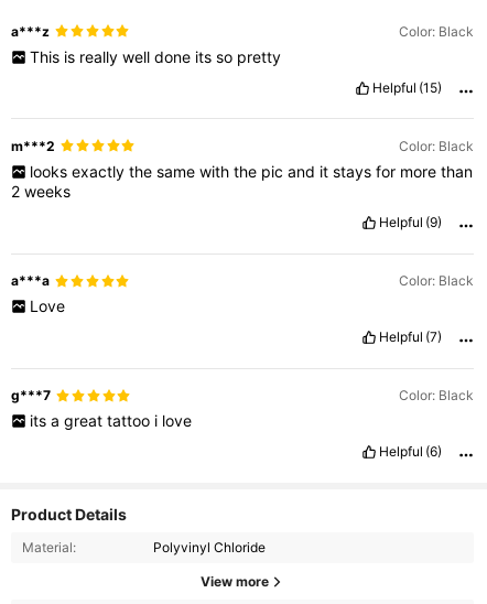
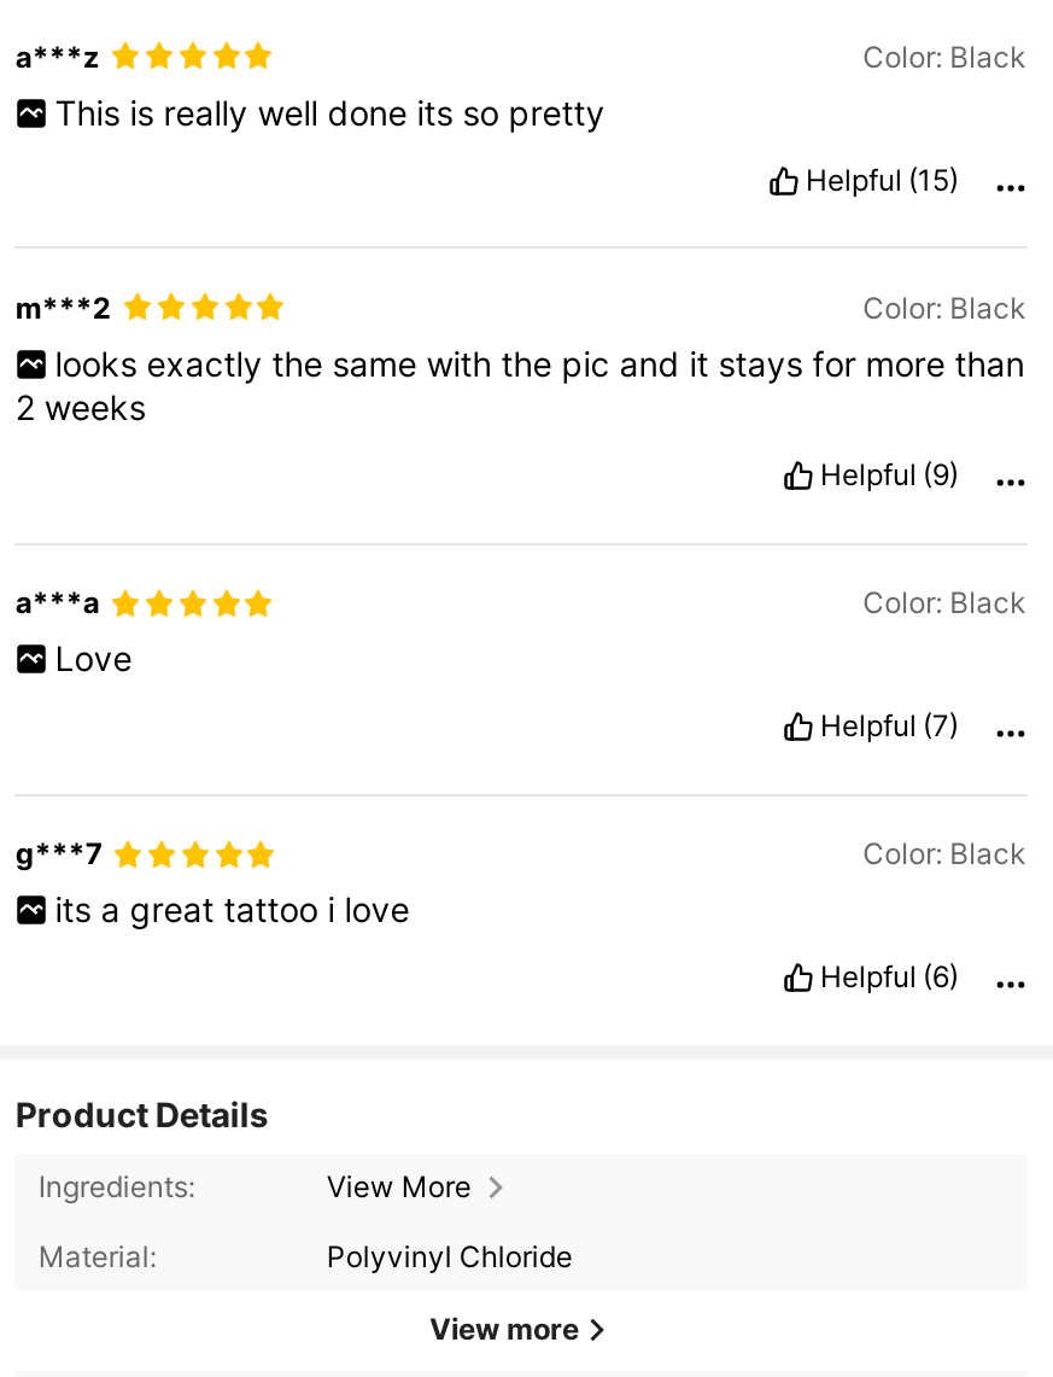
+ Ingredients:
+ View More
